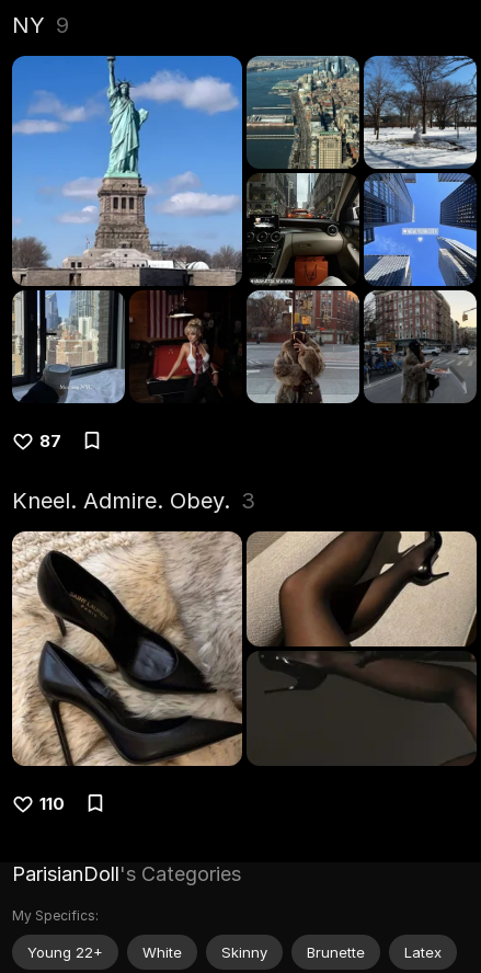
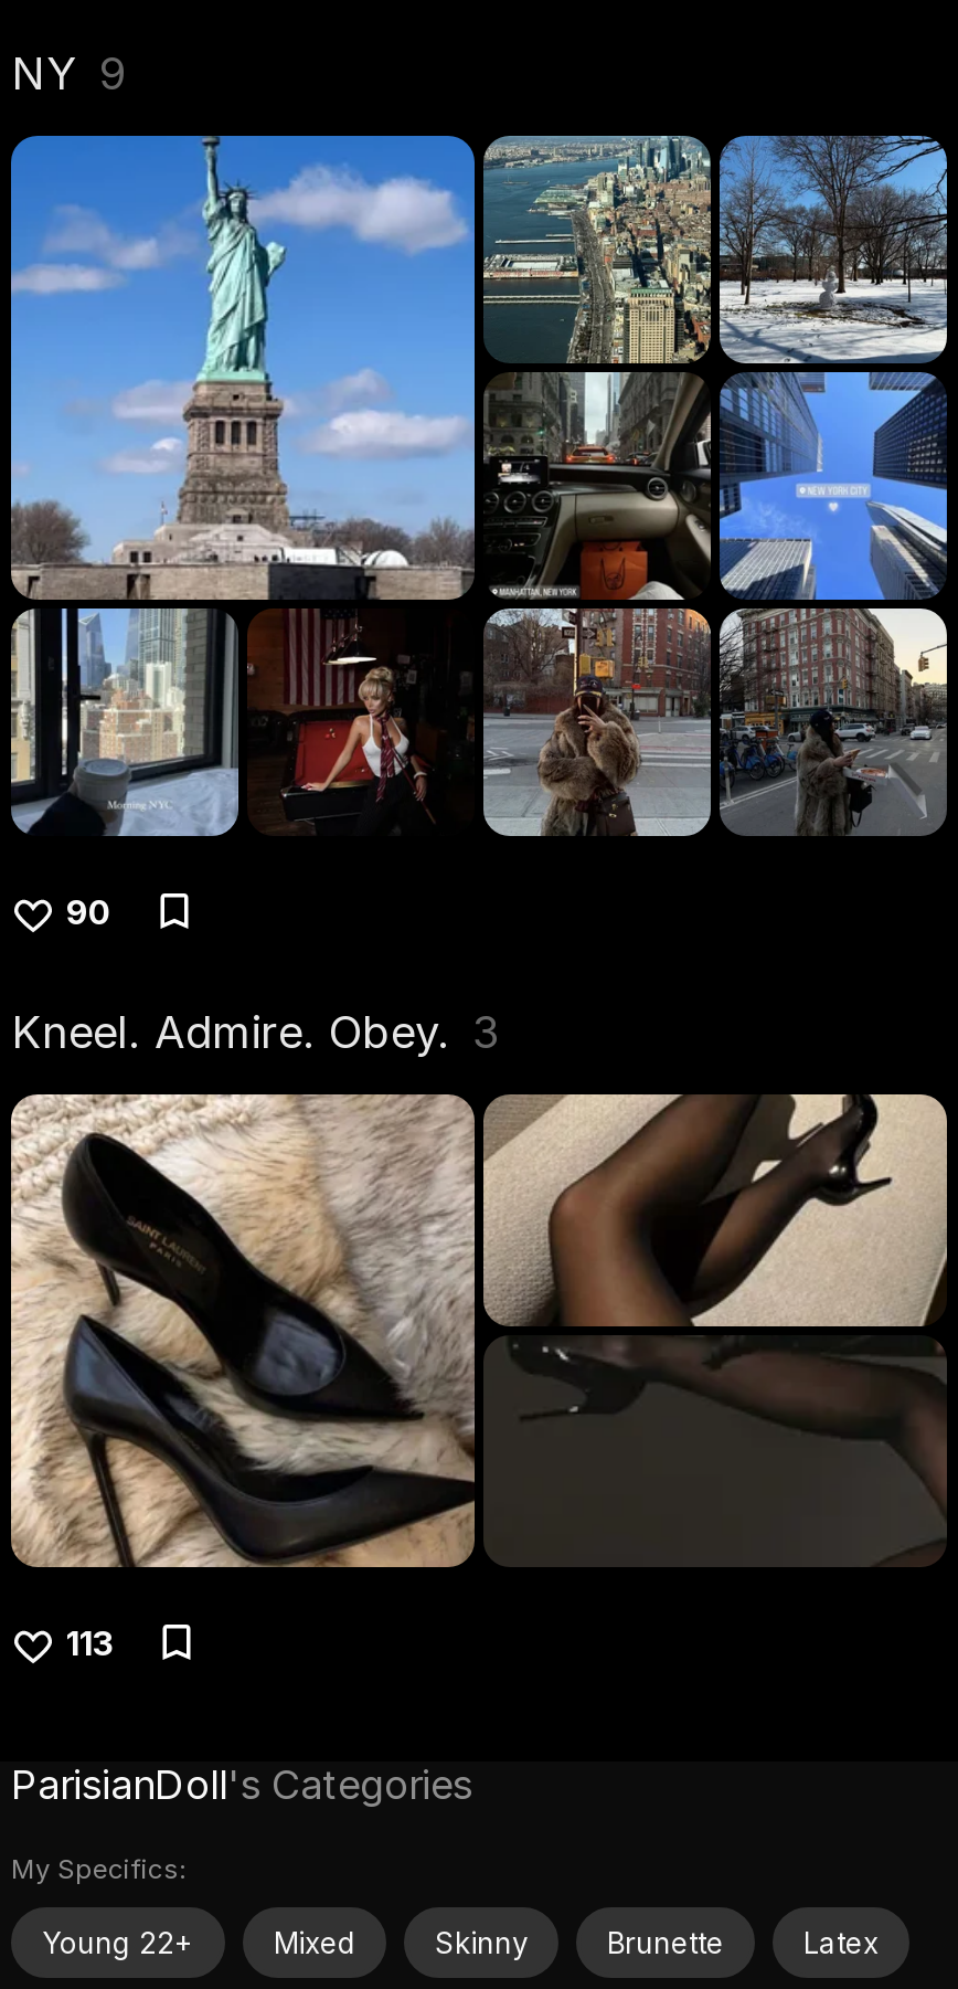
- 87
+ 90

- 110
+ 113

- White
+ Mixed
